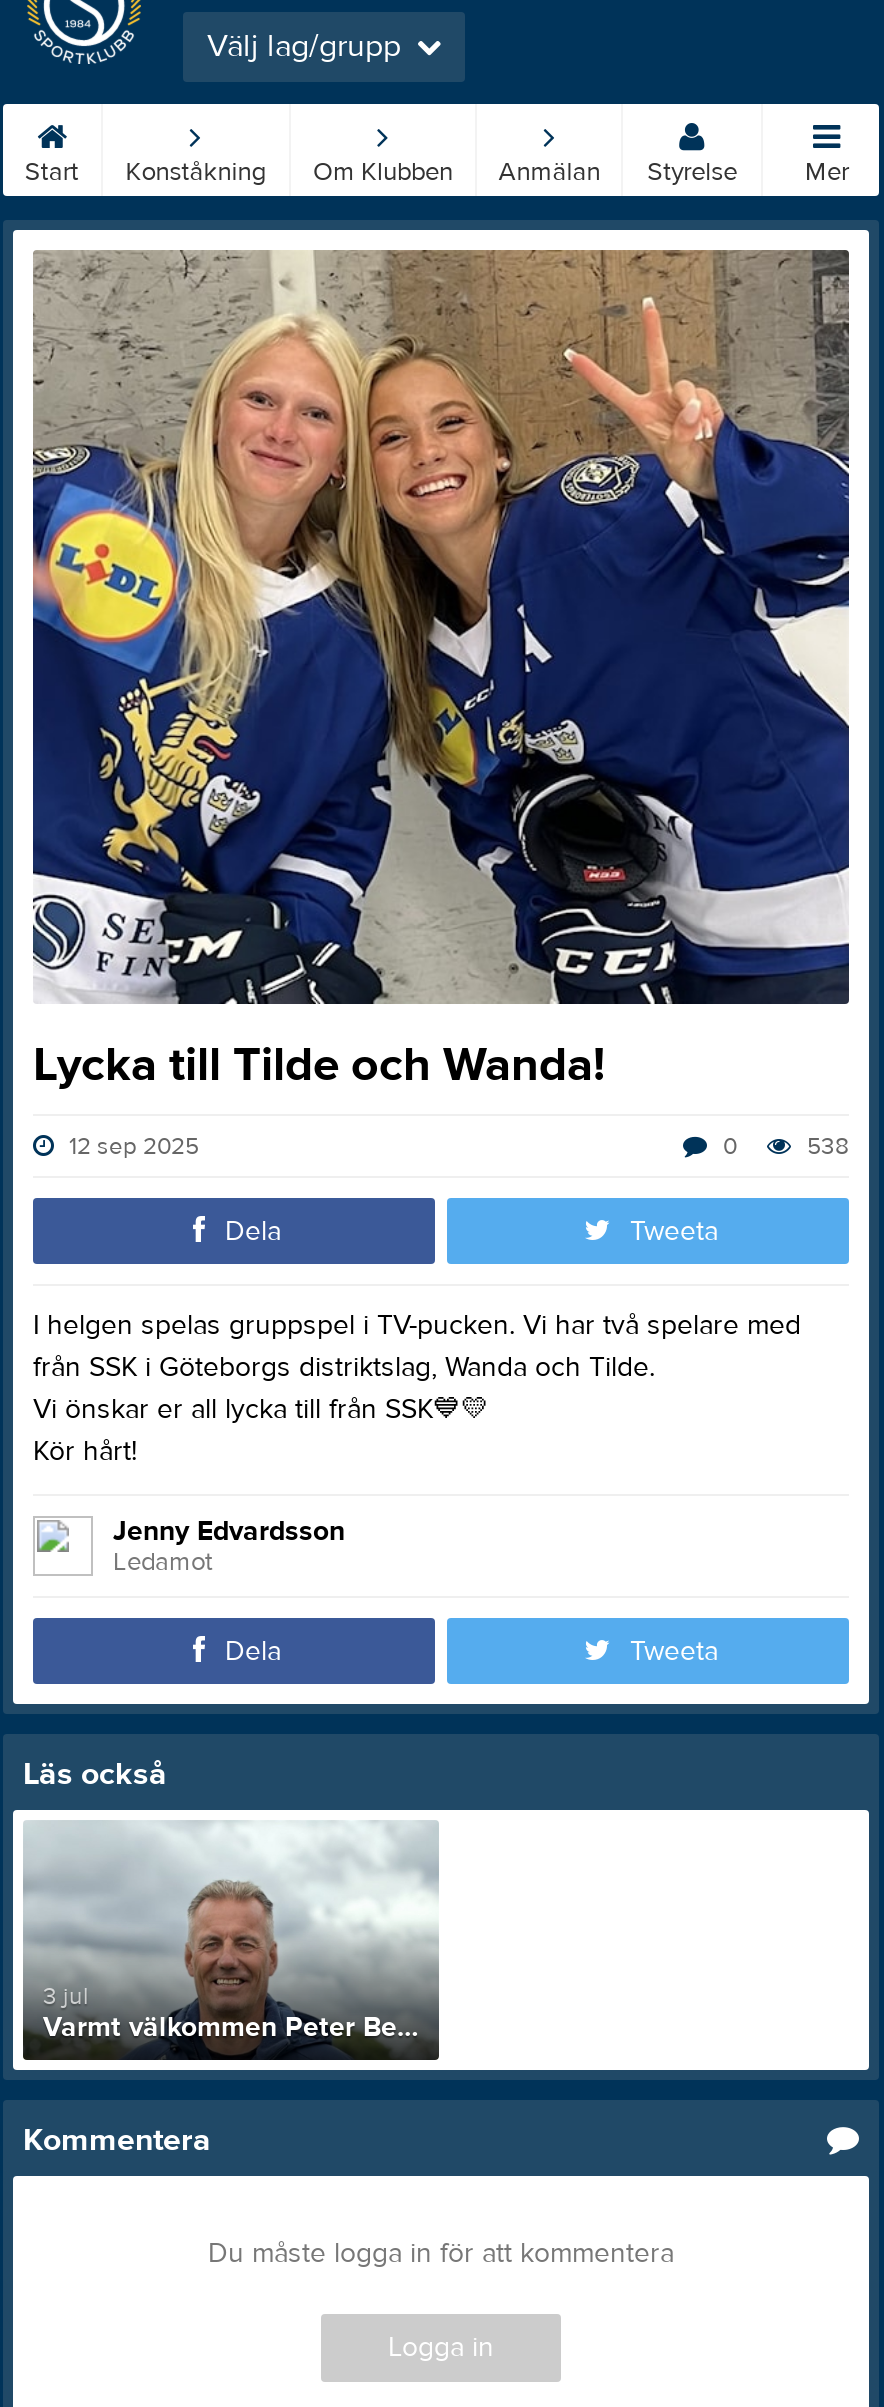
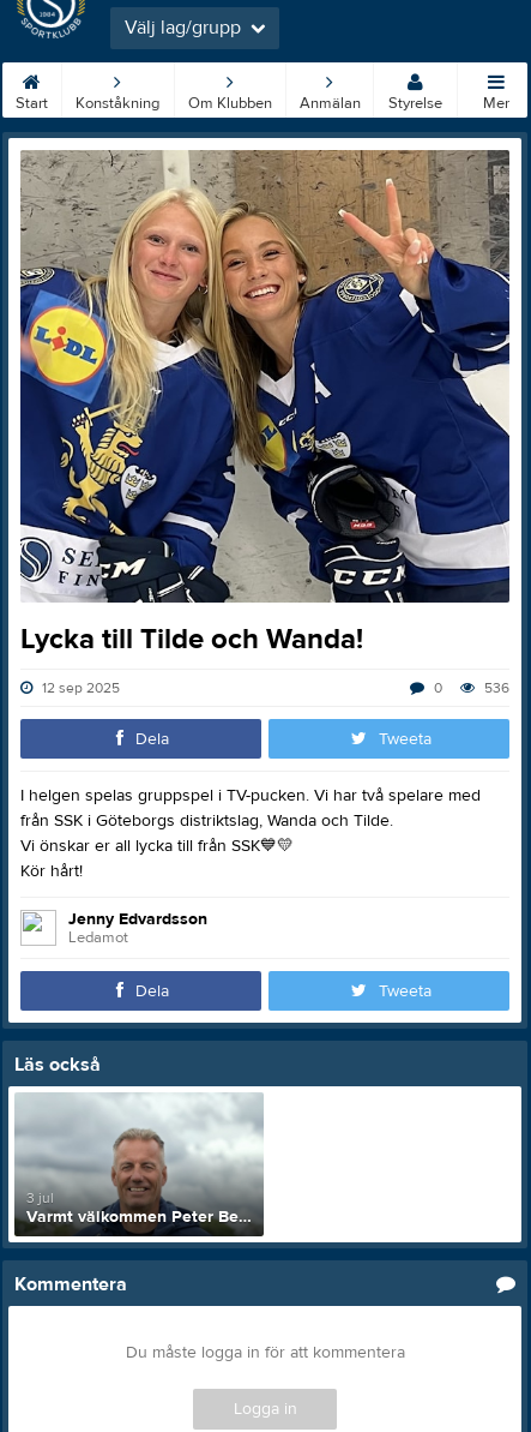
- 0 538
+ 0 536
